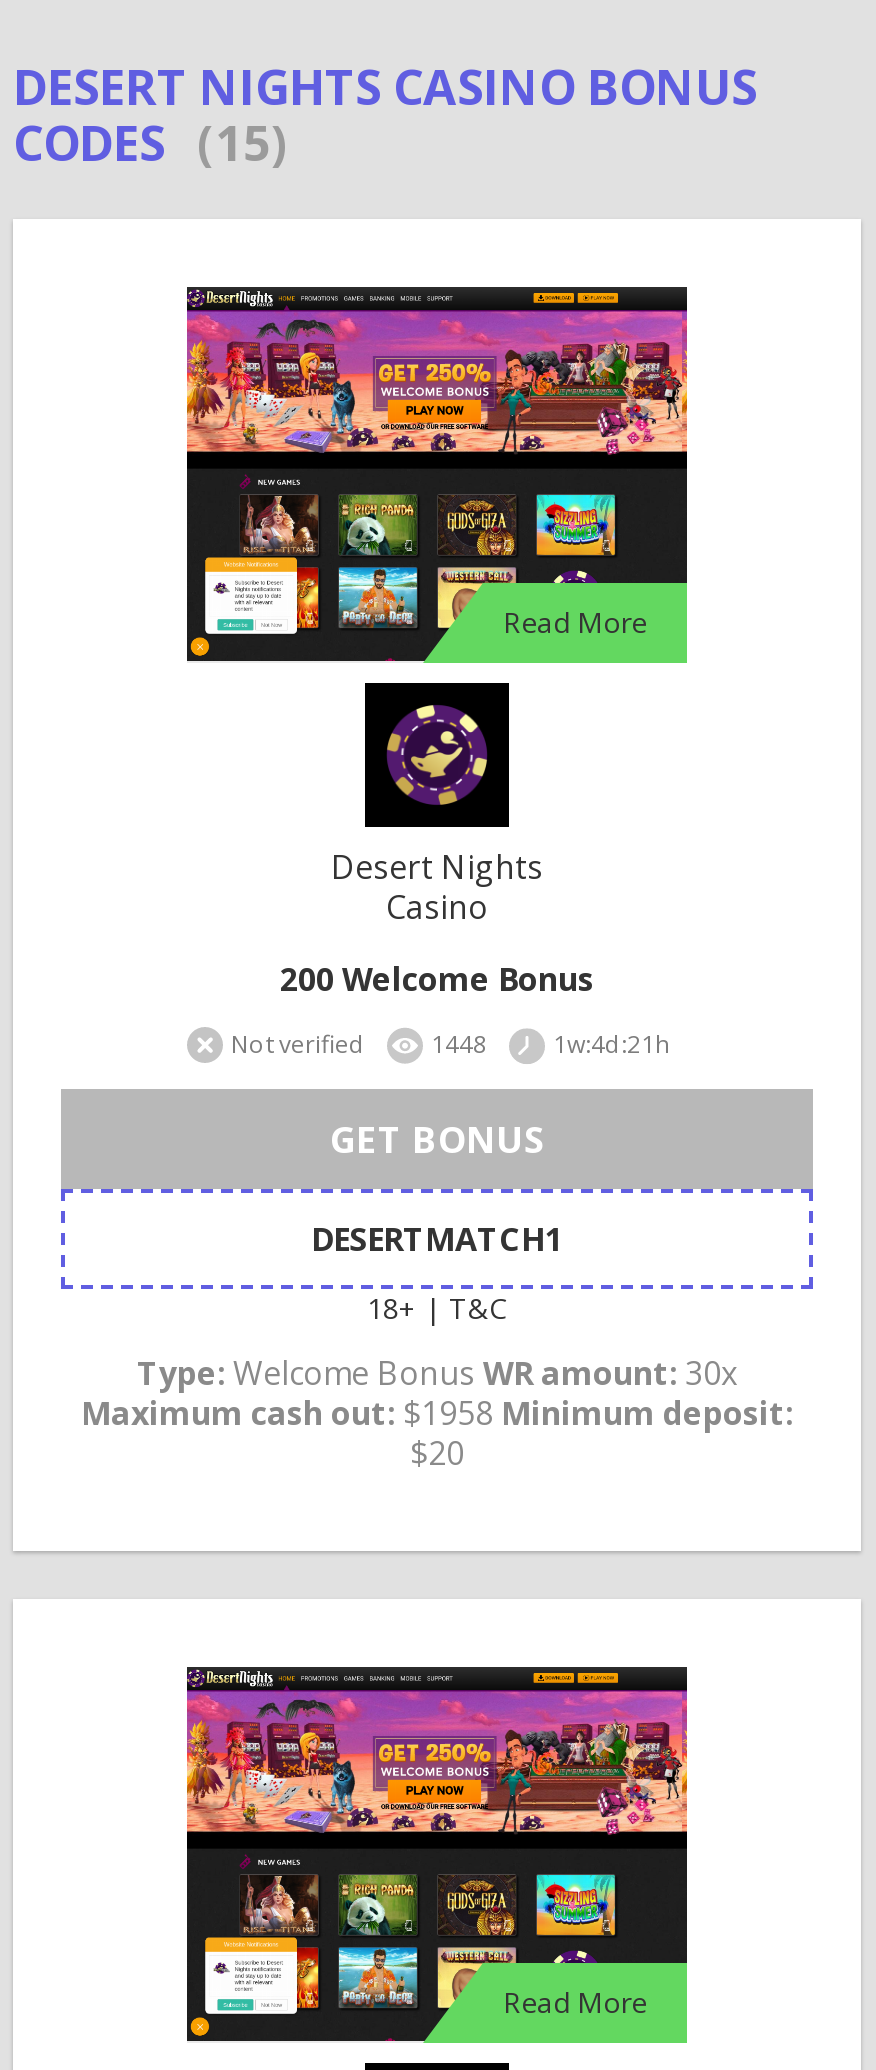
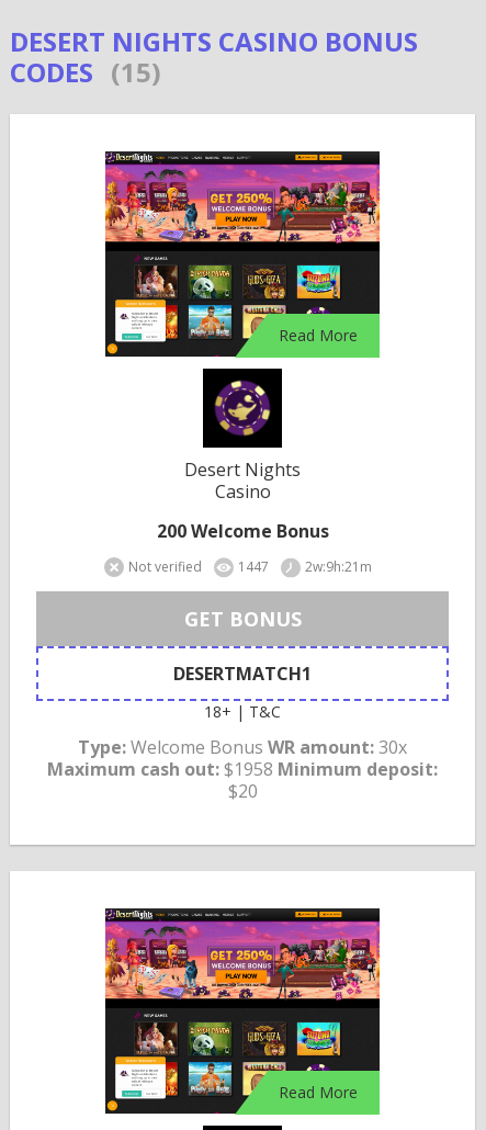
- 1448
- 1w:4d:21h
+ 1447
+ 2w:9h:21m
